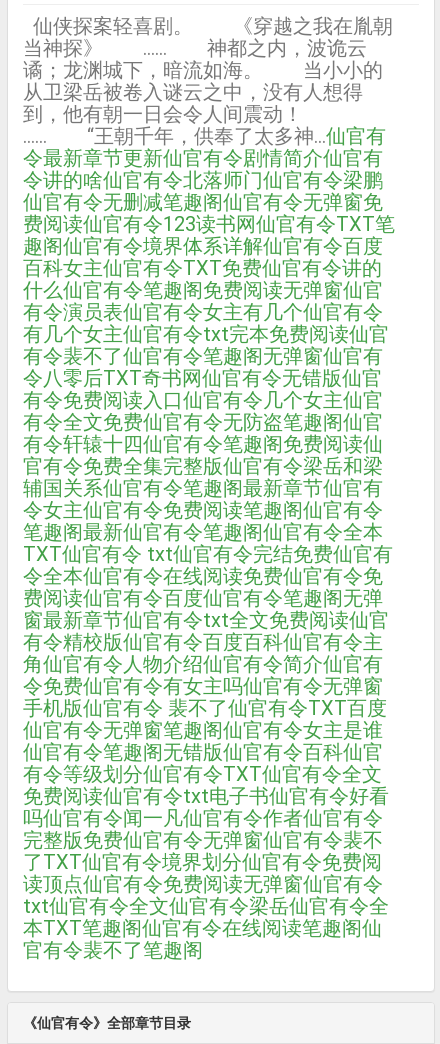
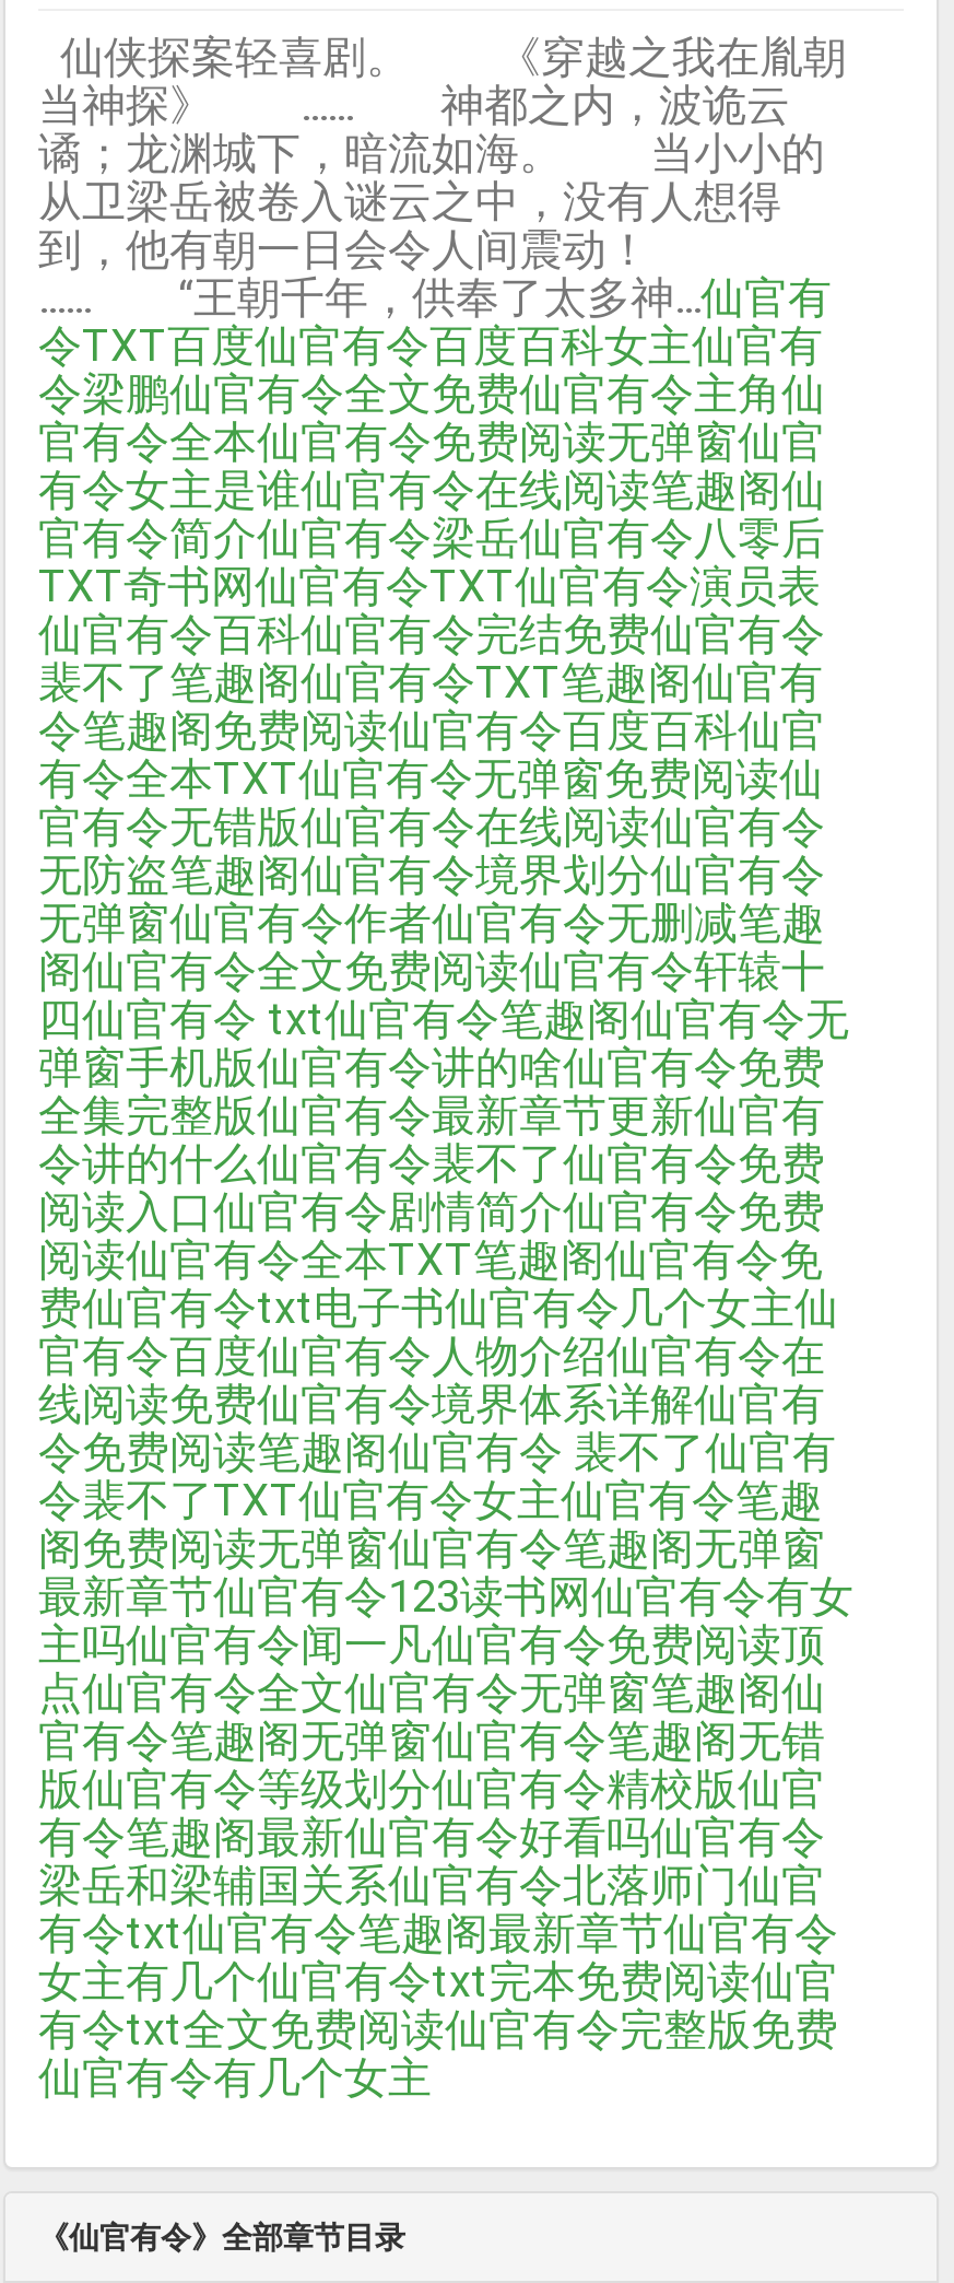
- 令最新章节更新仙官有令剧情简介仙官有
- 令讲的啥仙官有令北落师门仙官有令梁鹏
- 仙官有令无删减笔趣阁仙官有令无弹窗免
- 费阅读仙官有令123读书网仙官有令TXT笔
- 趣阁仙官有令境界体系详解仙官有令百度
- 百科女主仙官有令TXT免费仙官有令讲的
- 什么仙官有令笔趣阁免费阅读无弹窗仙官
- 有令演员表仙官有令女主有几个仙官有令
- 有几个女主仙官有令txt完本免费阅读仙官
- 有令裴不了仙官有令笔趣阁无弹窗仙官有
- 令八零后TXT奇书网仙官有令无错版仙官
- 有令免费阅读入口仙官有令几个女主仙官
- 有令全文免费仙官有令无防盗笔趣阁仙官
- 有令轩辕十四仙官有令笔趣阁免费阅读仙
- 官有令免费全集完整版仙官有令梁岳和梁
- 辅国关系仙官有令笔趣阁最新章节仙官有
- 令女主仙官有令免费阅读笔趣阁仙官有令
- 笔趣阁最新仙官有令笔趣阁仙官有令全本
- TXT仙官有令 txt仙官有令完结免费仙官有
- 令全本仙官有令在线阅读免费仙官有令免
- 费阅读仙官有令百度仙官有令笔趣阁无弹
- 窗最新章节仙官有令txt全文免费阅读仙官
- 有令精校版仙官有令百度百科仙官有令主
- 角仙官有令人物介绍仙官有令简介仙官有
- 令免费仙官有令有女主吗仙官有令无弹窗
- 手机版仙官有令 裴不了仙官有令TXT百度
- 仙官有令无弹窗笔趣阁仙官有令女主是谁
- 仙官有令笔趣阁无错版仙官有令百科仙官
- 有令等级划分仙官有令TXT仙官有令全文
- 免费阅读仙官有令txt电子书仙官有令好看
- 吗仙官有令闻一凡仙官有令作者仙官有令
- 完整版免费仙官有令无弹窗仙官有令裴不
- 了TXT仙官有令境界划分仙官有令免费阅
- 读顶点仙官有令免费阅读无弹窗仙官有令
- txt仙官有令全文仙官有令梁岳仙官有令全
- 本TXT笔趣阁仙官有令在线阅读笔趣阁仙
- 官有令裴不了笔趣阁
+ 令TXT百度仙官有令百度百科女主仙官有
+ 令梁鹏仙官有令全文免费仙官有令主角仙
+ 官有令全本仙官有令免费阅读无弹窗仙官
+ 有令女主是谁仙官有令在线阅读笔趣阁仙
+ 官有令简介仙官有令梁岳仙官有令八零后
+ TXT奇书网仙官有令TXT仙官有令演员表
+ 仙官有令百科仙官有令完结免费仙官有令
+ 裴不了笔趣阁仙官有令TXT笔趣阁仙官有
+ 令笔趣阁免费阅读仙官有令百度百科仙官
+ 有令全本TXT仙官有令无弹窗免费阅读仙
+ 官有令无错版仙官有令在线阅读仙官有令
+ 无防盗笔趣阁仙官有令境界划分仙官有令
+ 无弹窗仙官有令作者仙官有令无删减笔趣
+ 阁仙官有令全文免费阅读仙官有令轩辕十
+ 四仙官有令 txt仙官有令笔趣阁仙官有令无
+ 弹窗手机版仙官有令讲的啥仙官有令免费
+ 全集完整版仙官有令最新章节更新仙官有
+ 令讲的什么仙官有令裴不了仙官有令免费
+ 阅读入口仙官有令剧情简介仙官有令免费
+ 阅读仙官有令全本TXT笔趣阁仙官有令免
+ 费仙官有令txt电子书仙官有令几个女主仙
+ 官有令百度仙官有令人物介绍仙官有令在
+ 线阅读免费仙官有令境界体系详解仙官有
+ 令免费阅读笔趣阁仙官有令 裴不了仙官有
+ 令裴不了TXT仙官有令女主仙官有令笔趣
+ 阁免费阅读无弹窗仙官有令笔趣阁无弹窗
+ 最新章节仙官有令123读书网仙官有令有女
+ 主吗仙官有令闻一凡仙官有令免费阅读顶
+ 点仙官有令全文仙官有令无弹窗笔趣阁仙
+ 官有令笔趣阁无弹窗仙官有令笔趣阁无错
+ 版仙官有令等级划分仙官有令精校版仙官
+ 有令笔趣阁最新仙官有令好看吗仙官有令
+ 梁岳和梁辅国关系仙官有令北落师门仙官
+ 有令txt仙官有令笔趣阁最新章节仙官有令
+ 女主有几个仙官有令txt完本免费阅读仙官
+ 有令txt全文免费阅读仙官有令完整版免费
+ 仙官有令有几个女主
